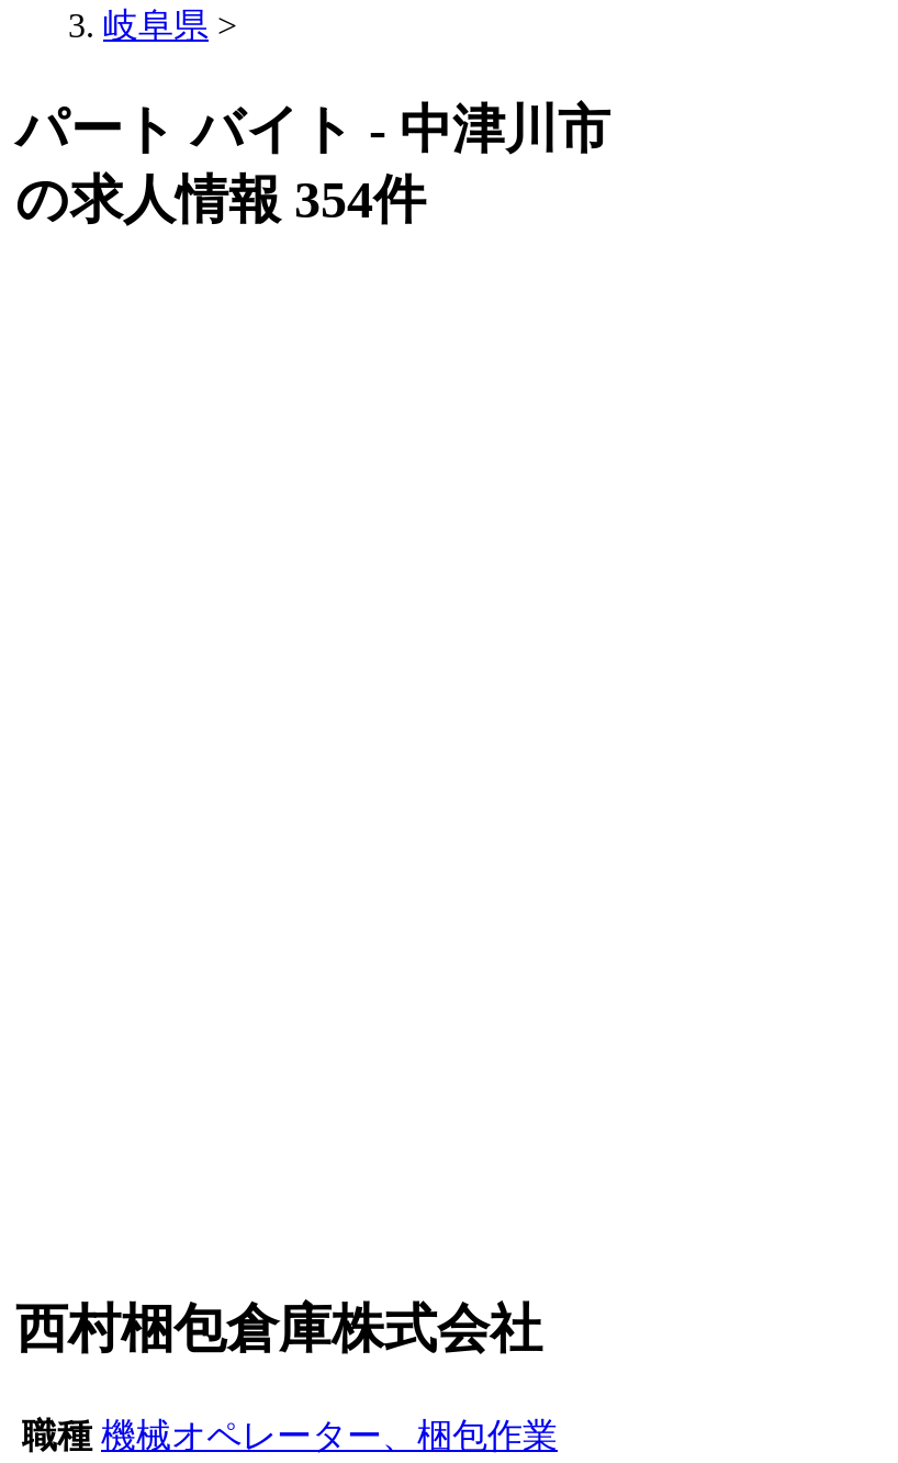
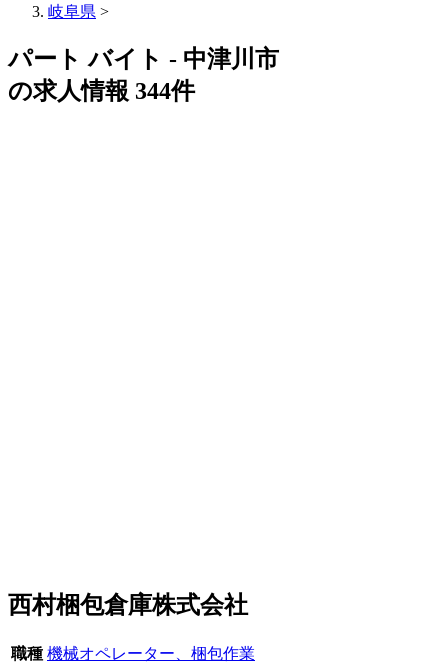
- の求人情報 354件
+ の求人情報 344件
